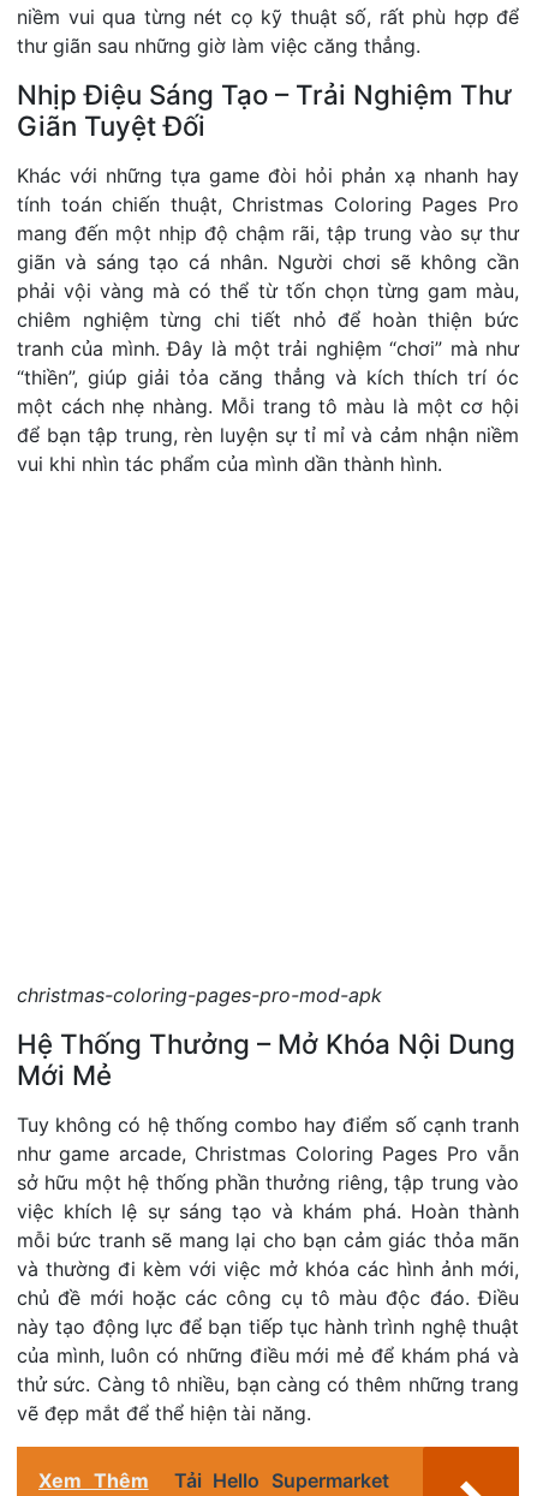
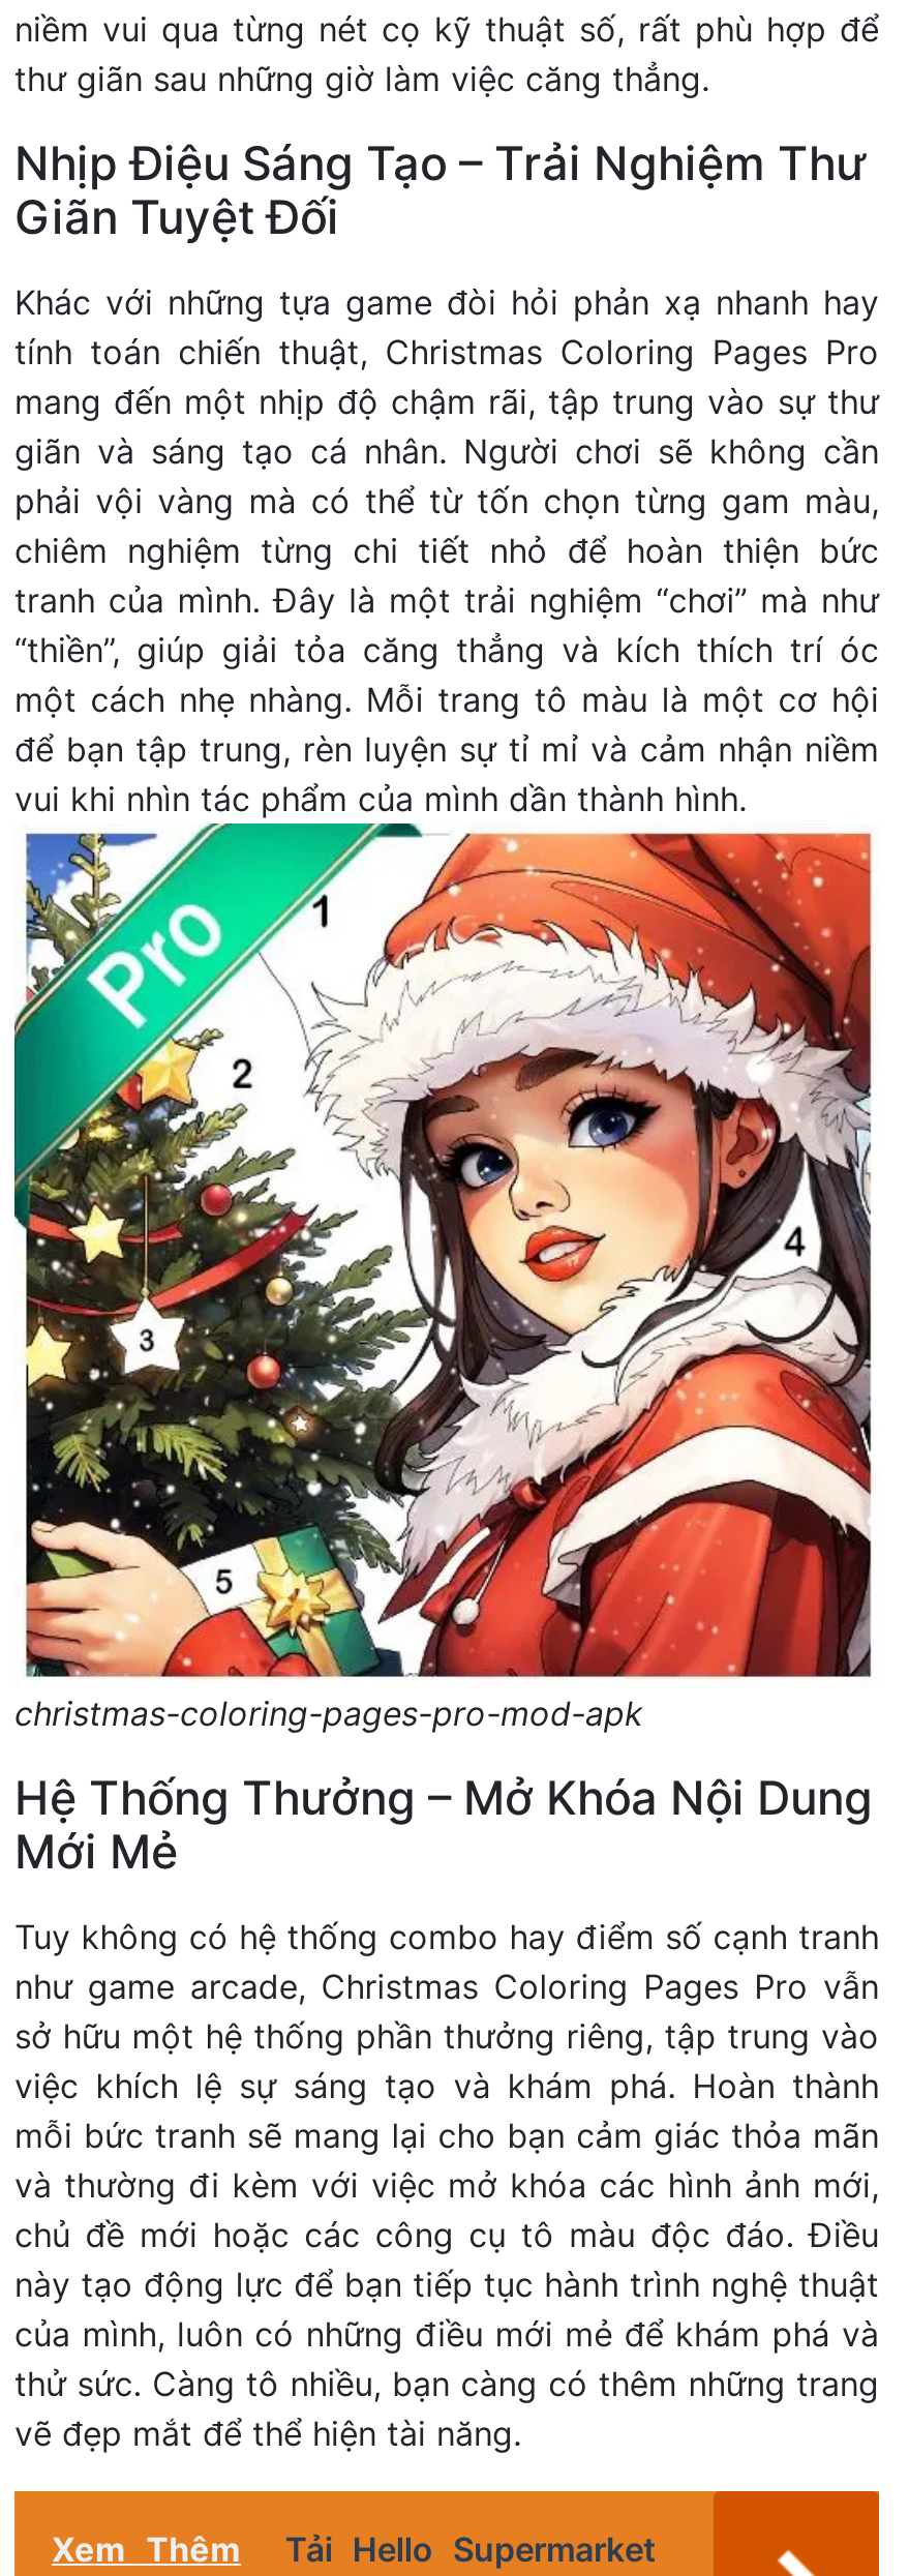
+ [image]
